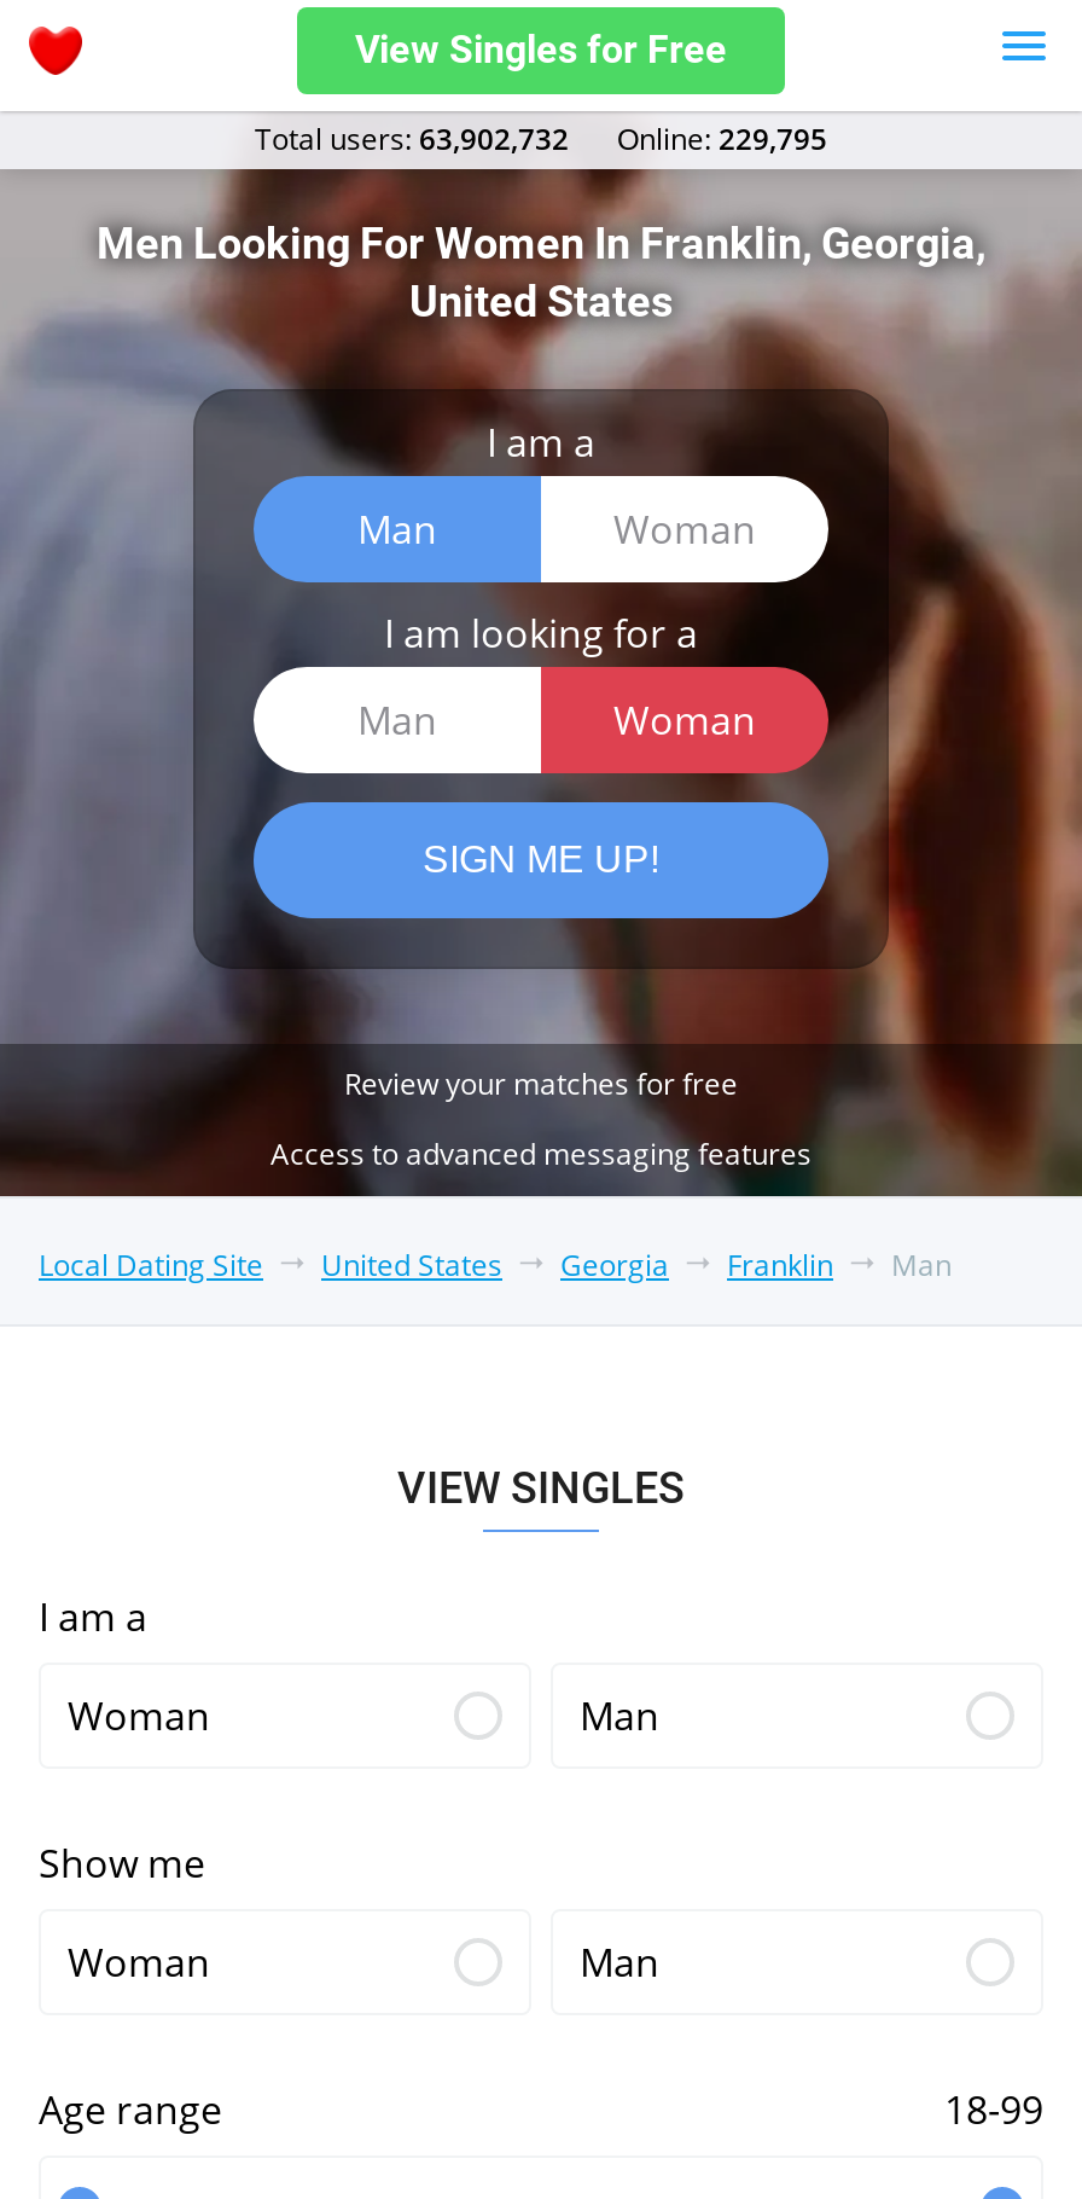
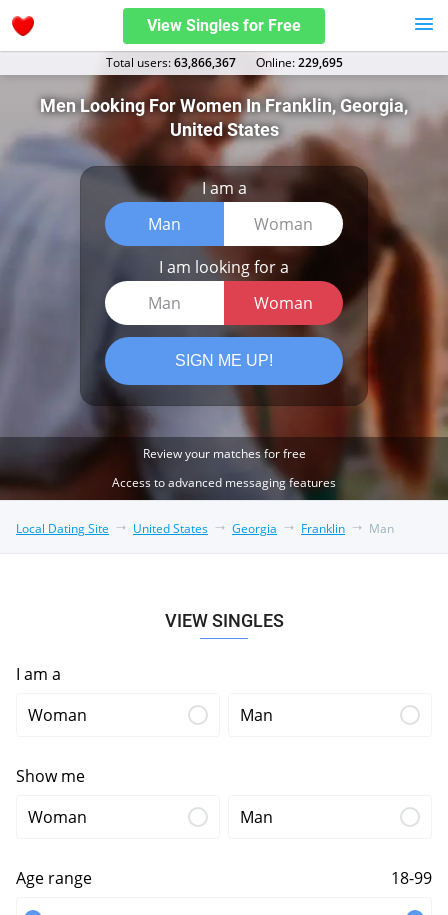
- Total users: 63,902,732
+ Total users: 63,866,367

- Оnline: 229,795
+ Оnline: 229,695
